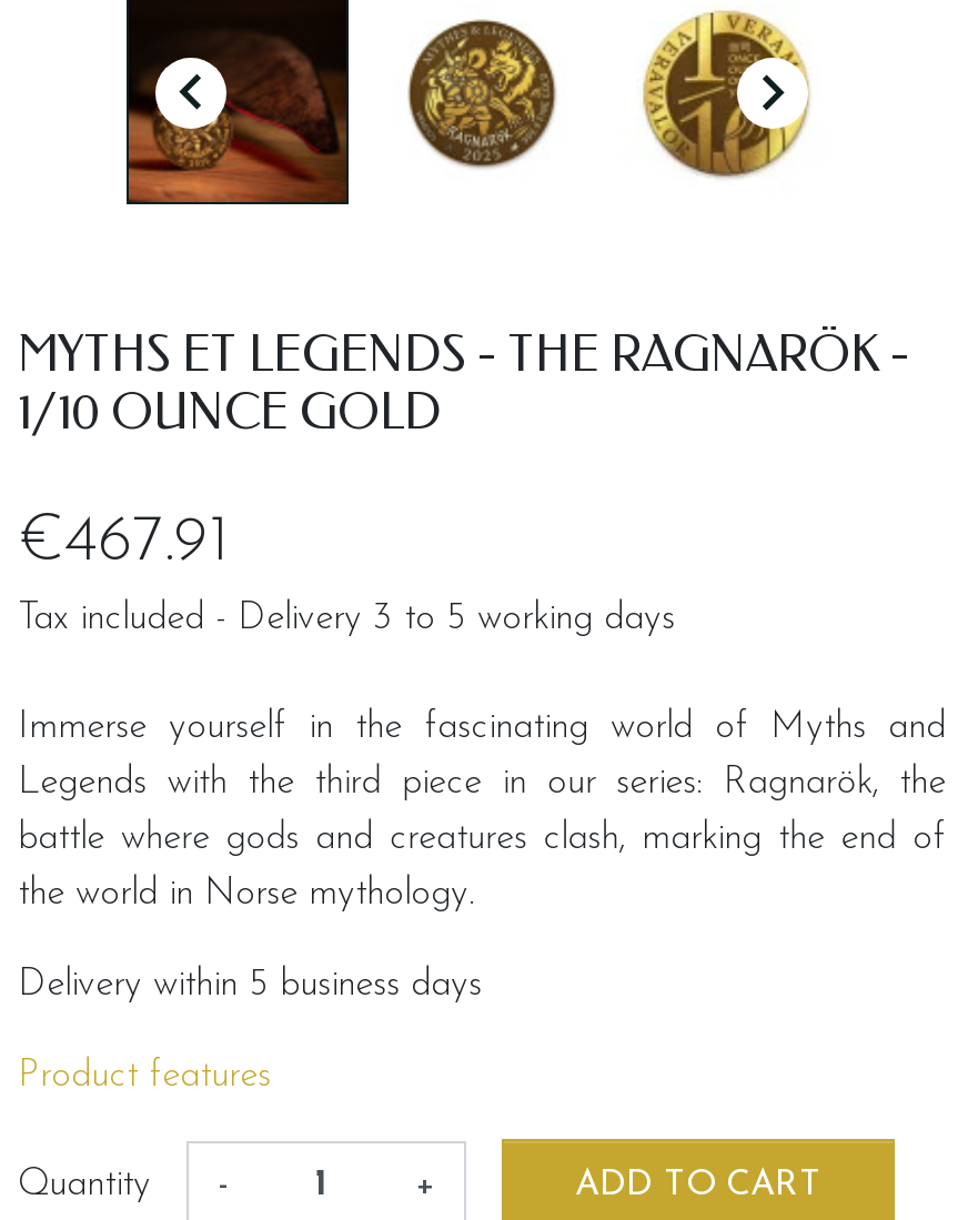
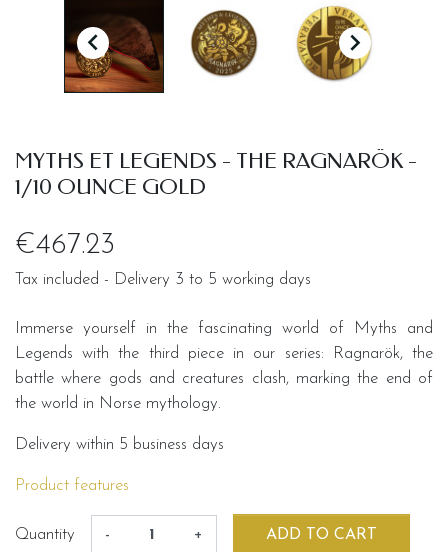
- €467.91
+ €467.23
